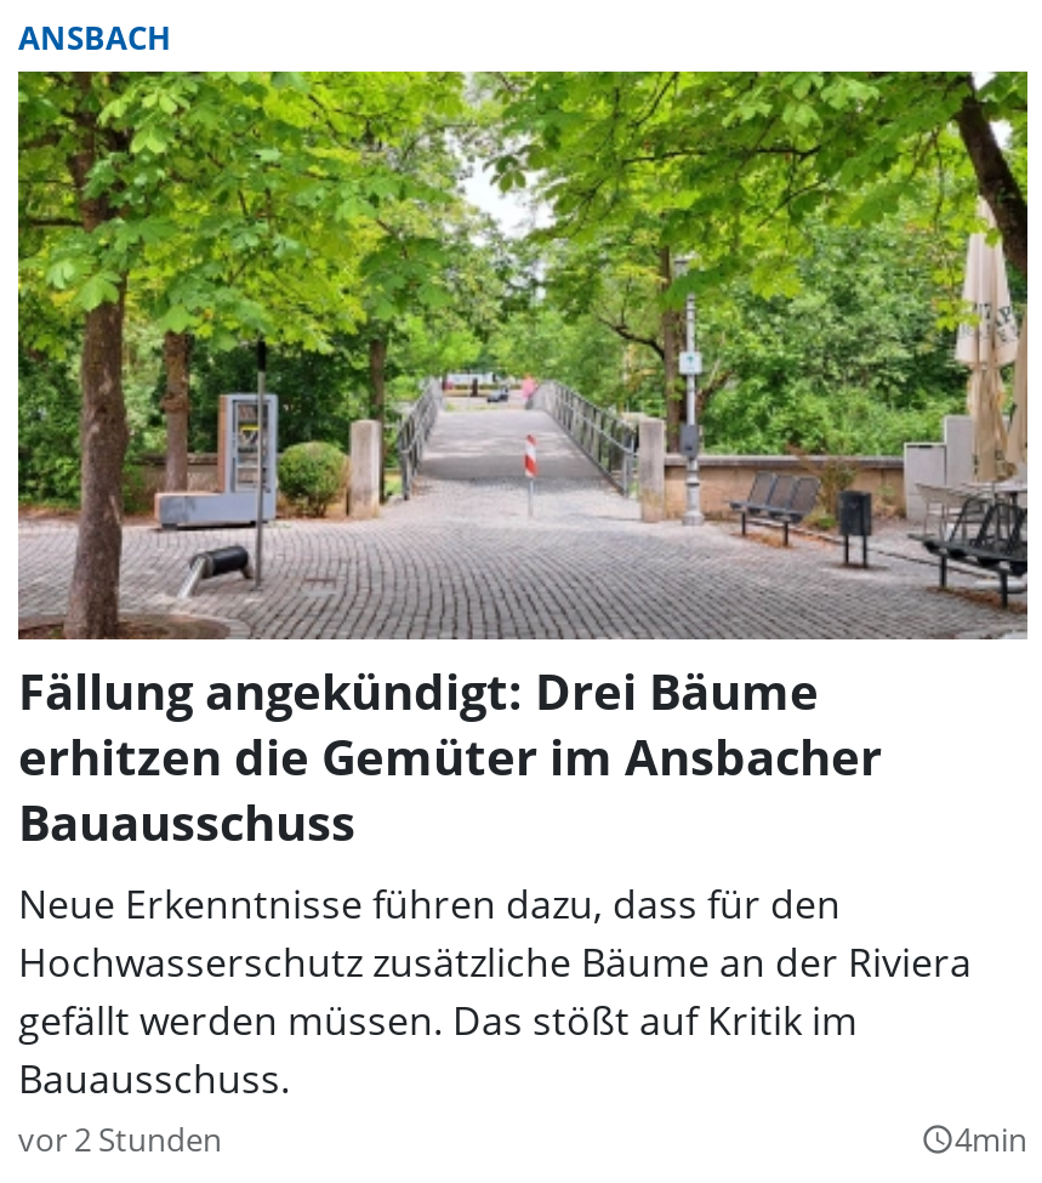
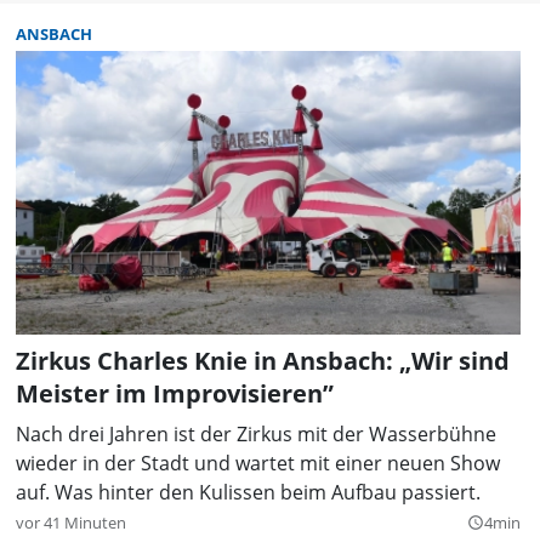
- [image]
- Fällung angekündigt: Drei Bäume
- erhitzen die Gemüter im Ansbacher
- Bauausschuss
- Neue Erkenntnisse führen dazu, dass für den
- Hochwasserschutz zusätzliche Bäume an der Riviera
- gefällt werden müssen. Das stößt auf Kritik im
- Bauausschuss.
- vor 2 Stunden
+ [image]
+ Zirkus Charles Knie in Ansbach: „Wir sind
+ Meister im Improvisieren”
+ Nach drei Jahren ist der Zirkus mit der Wasserbühne
+ wieder in der Stadt und wartet mit einer neuen Show
+ auf. Was hinter den Kulissen beim Aufbau passiert.
+ vor 41 Minuten
